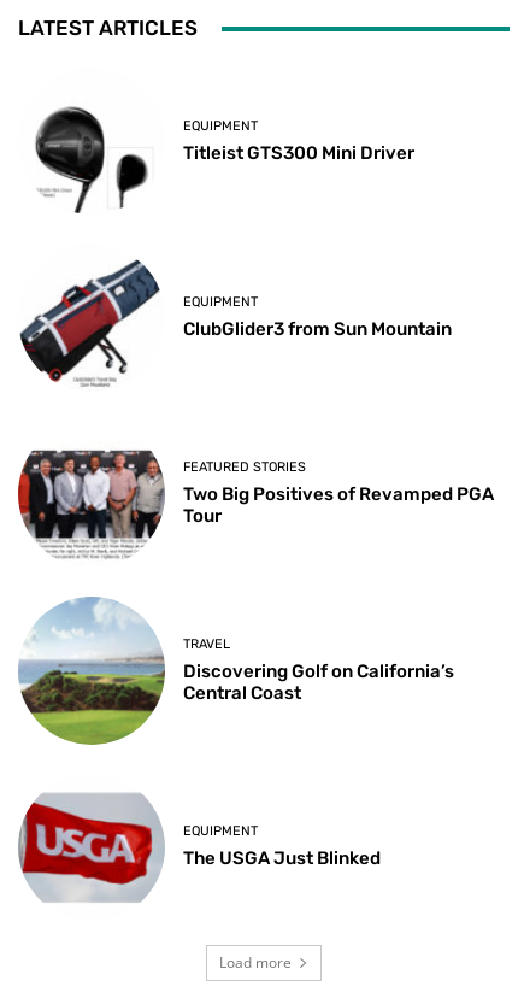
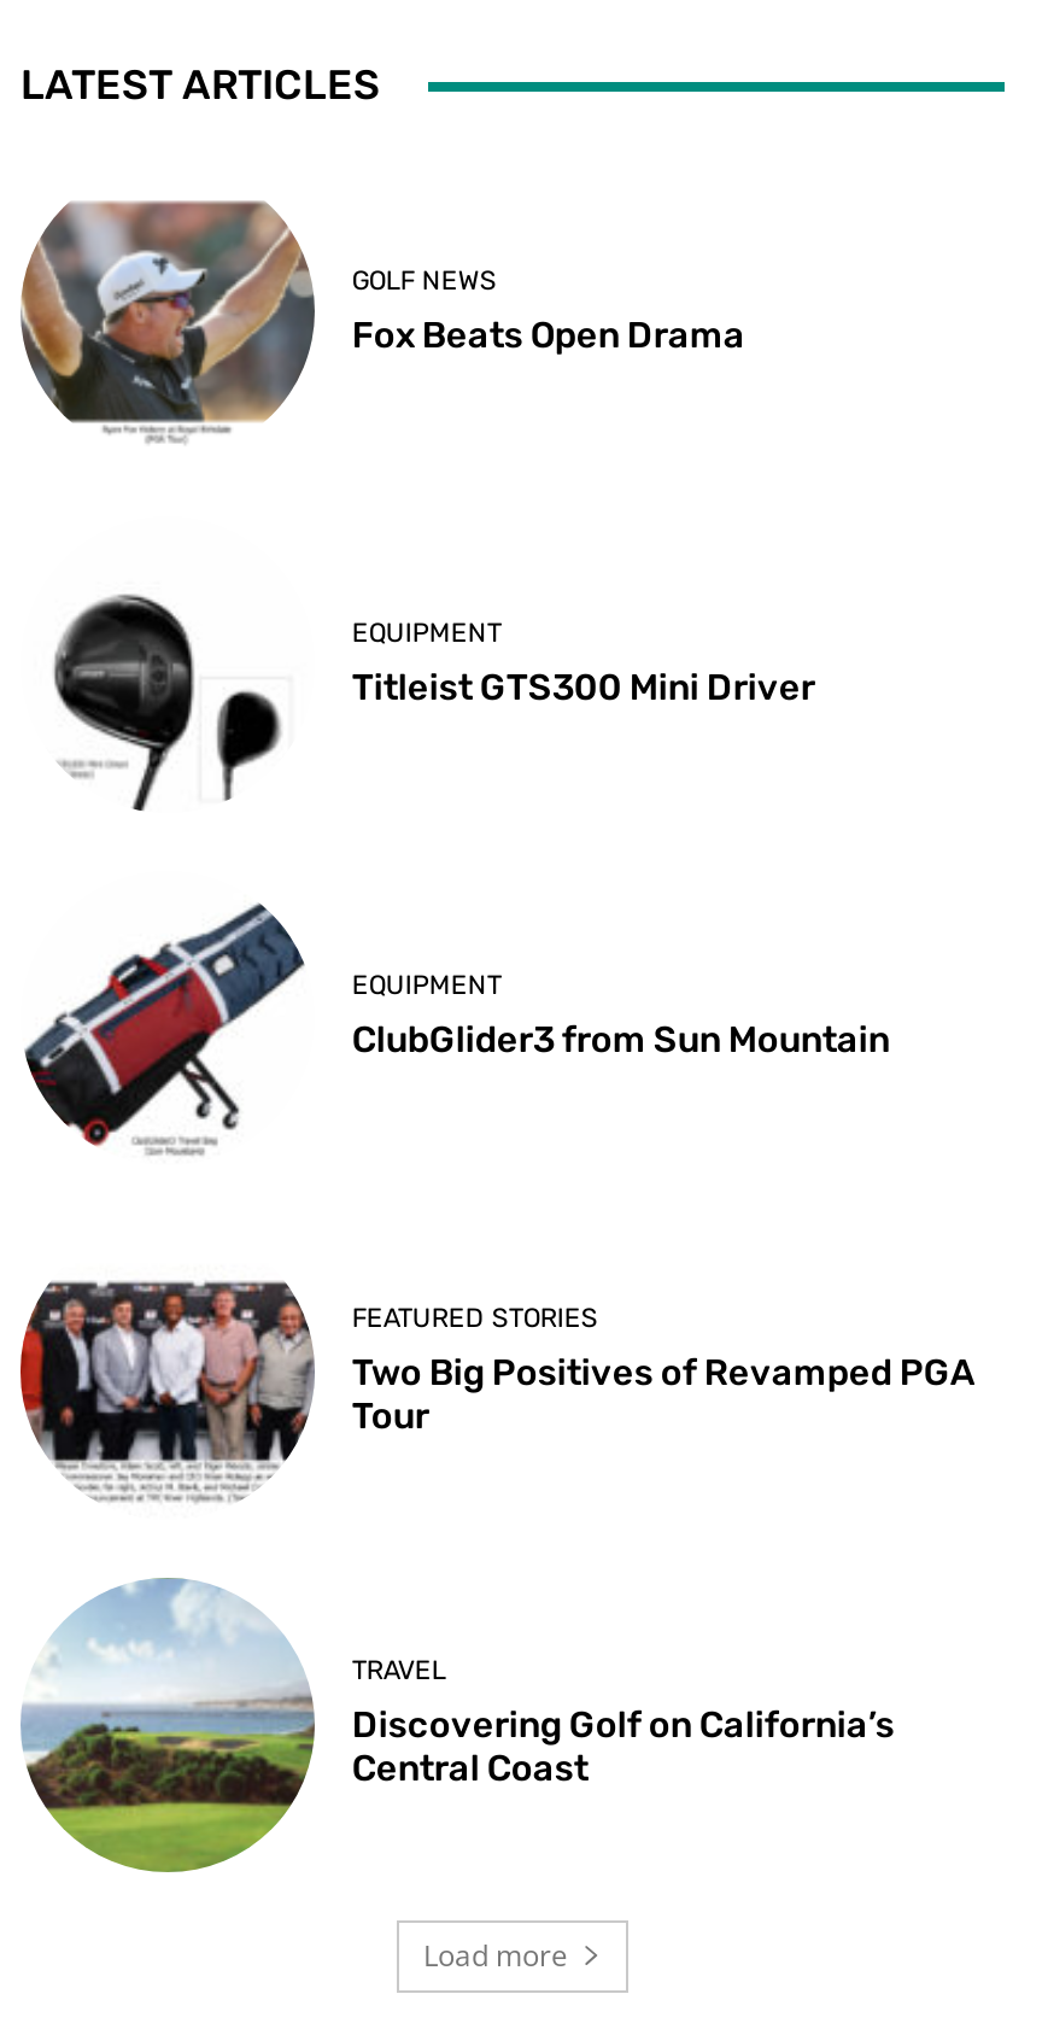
+ [image]
+ GOLF NEWS
+ Fox Beats Open Drama

moved down: [image] | EQUIPMENT | Titleist GTS300 Mini Driver | ... | Discovering Golf on California’s | Central Coast

- [image]
- EQUIPMENT
- The USGA Just Blinked
